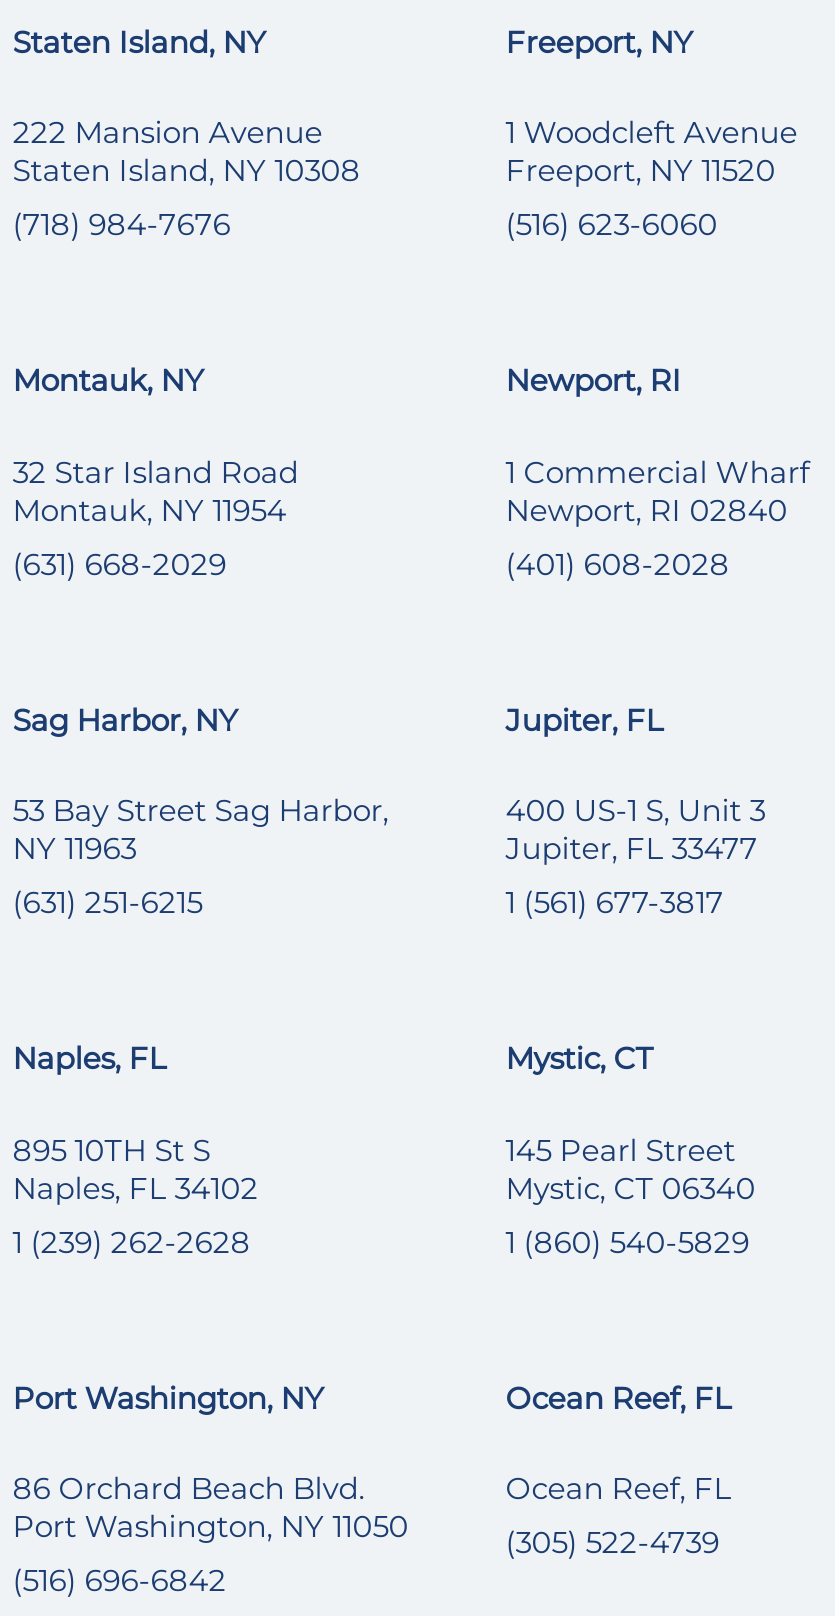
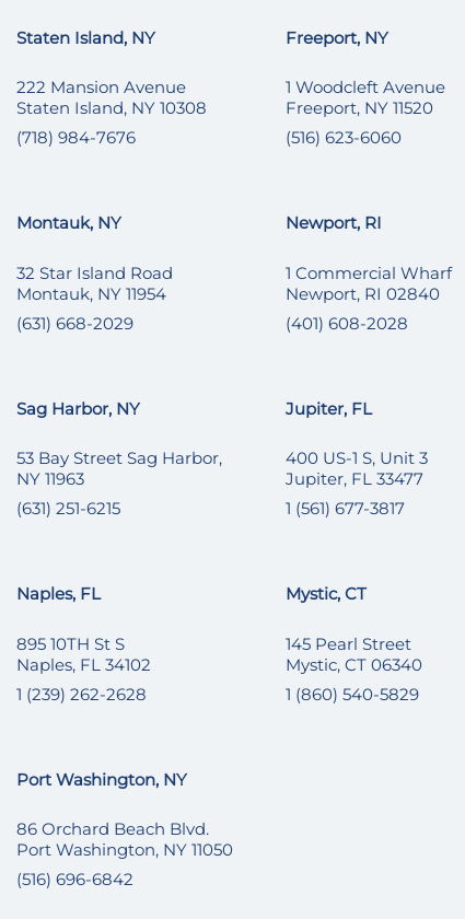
- Ocean Reef, FL
- Ocean Reef, FL
- (305) 522-4739
